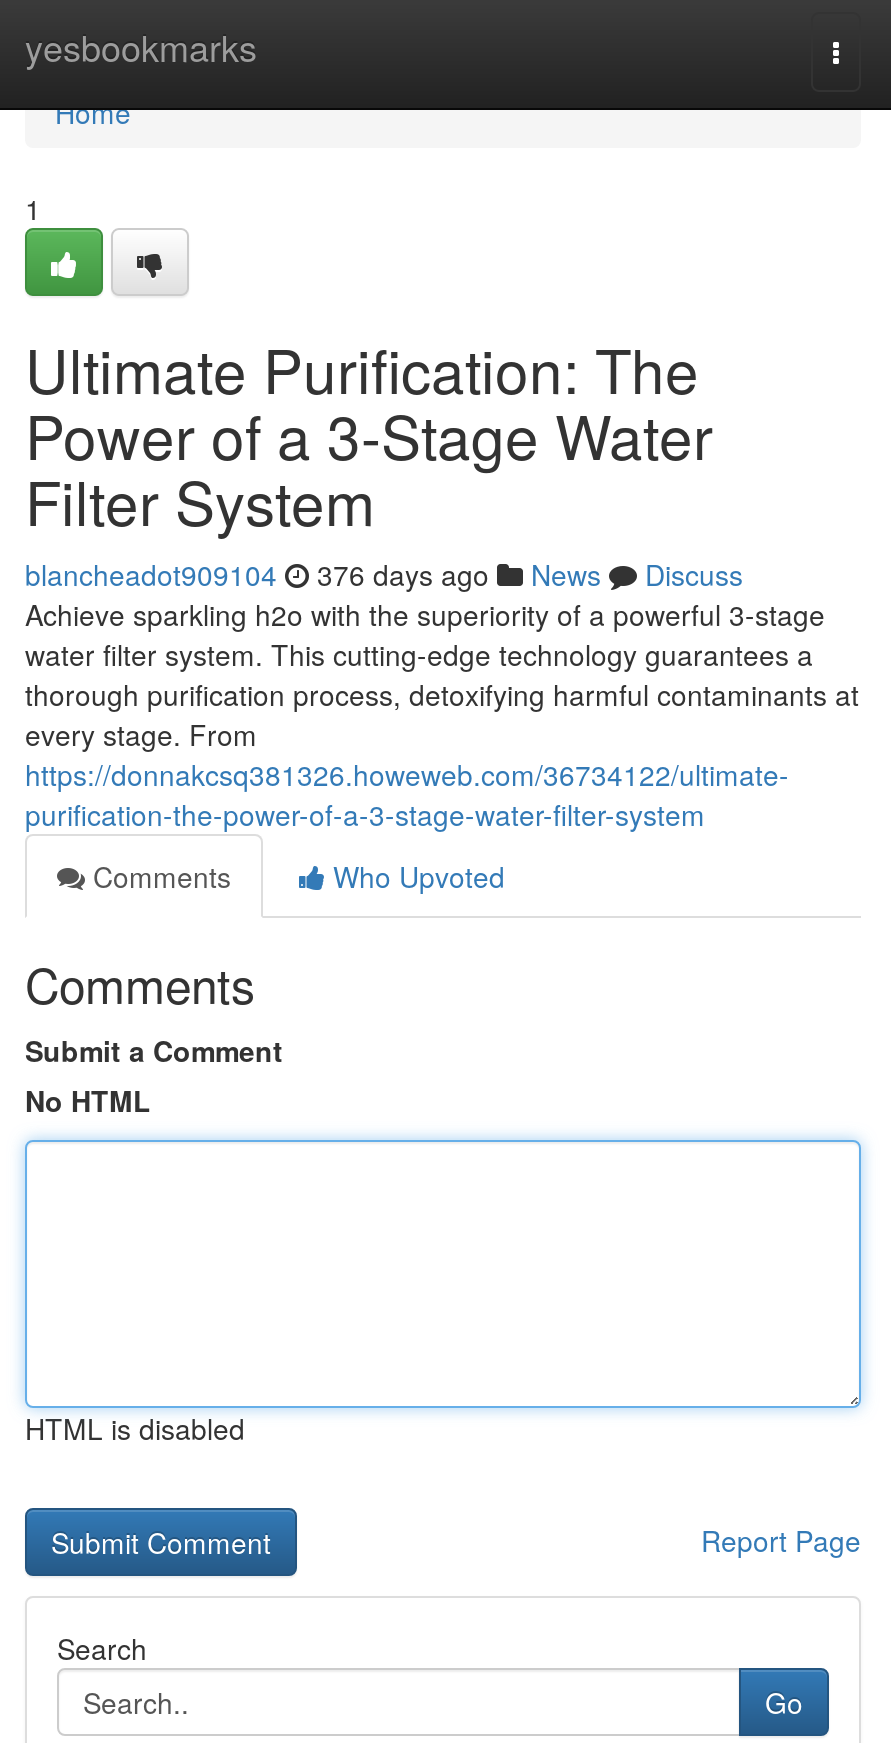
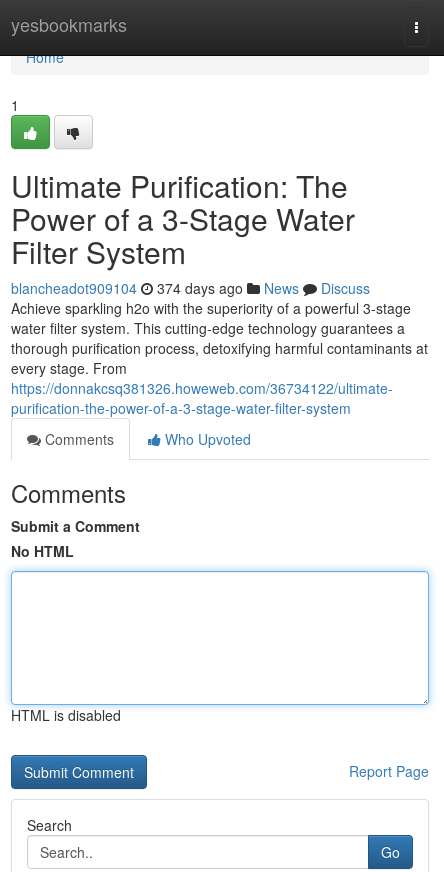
- blancheadot909104 376 days ago News Discuss
+ blancheadot909104 374 days ago News Discuss
